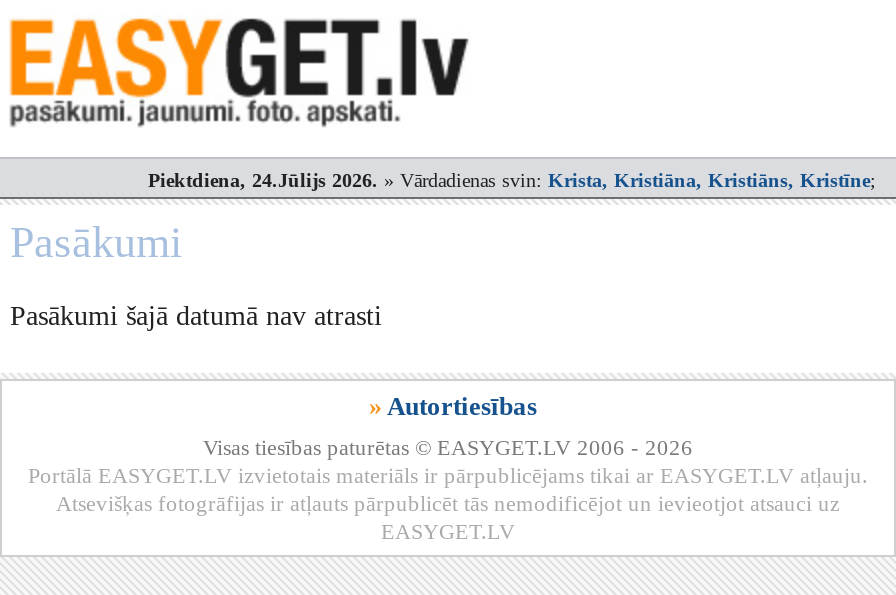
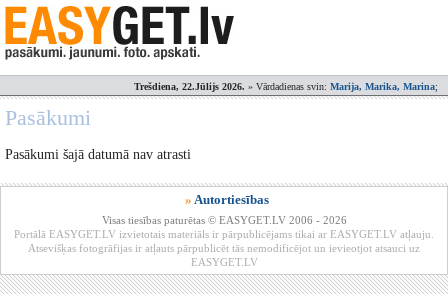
- Piektdiena, 24.Jūlijs 2026.» Vārdadienas svin: Krista, Kristiāna, Kristiāns, Kristīne;
+ Trešdiena, 22.Jūlijs 2026.» Vārdadienas svin: Marija, Marika, Marina;
